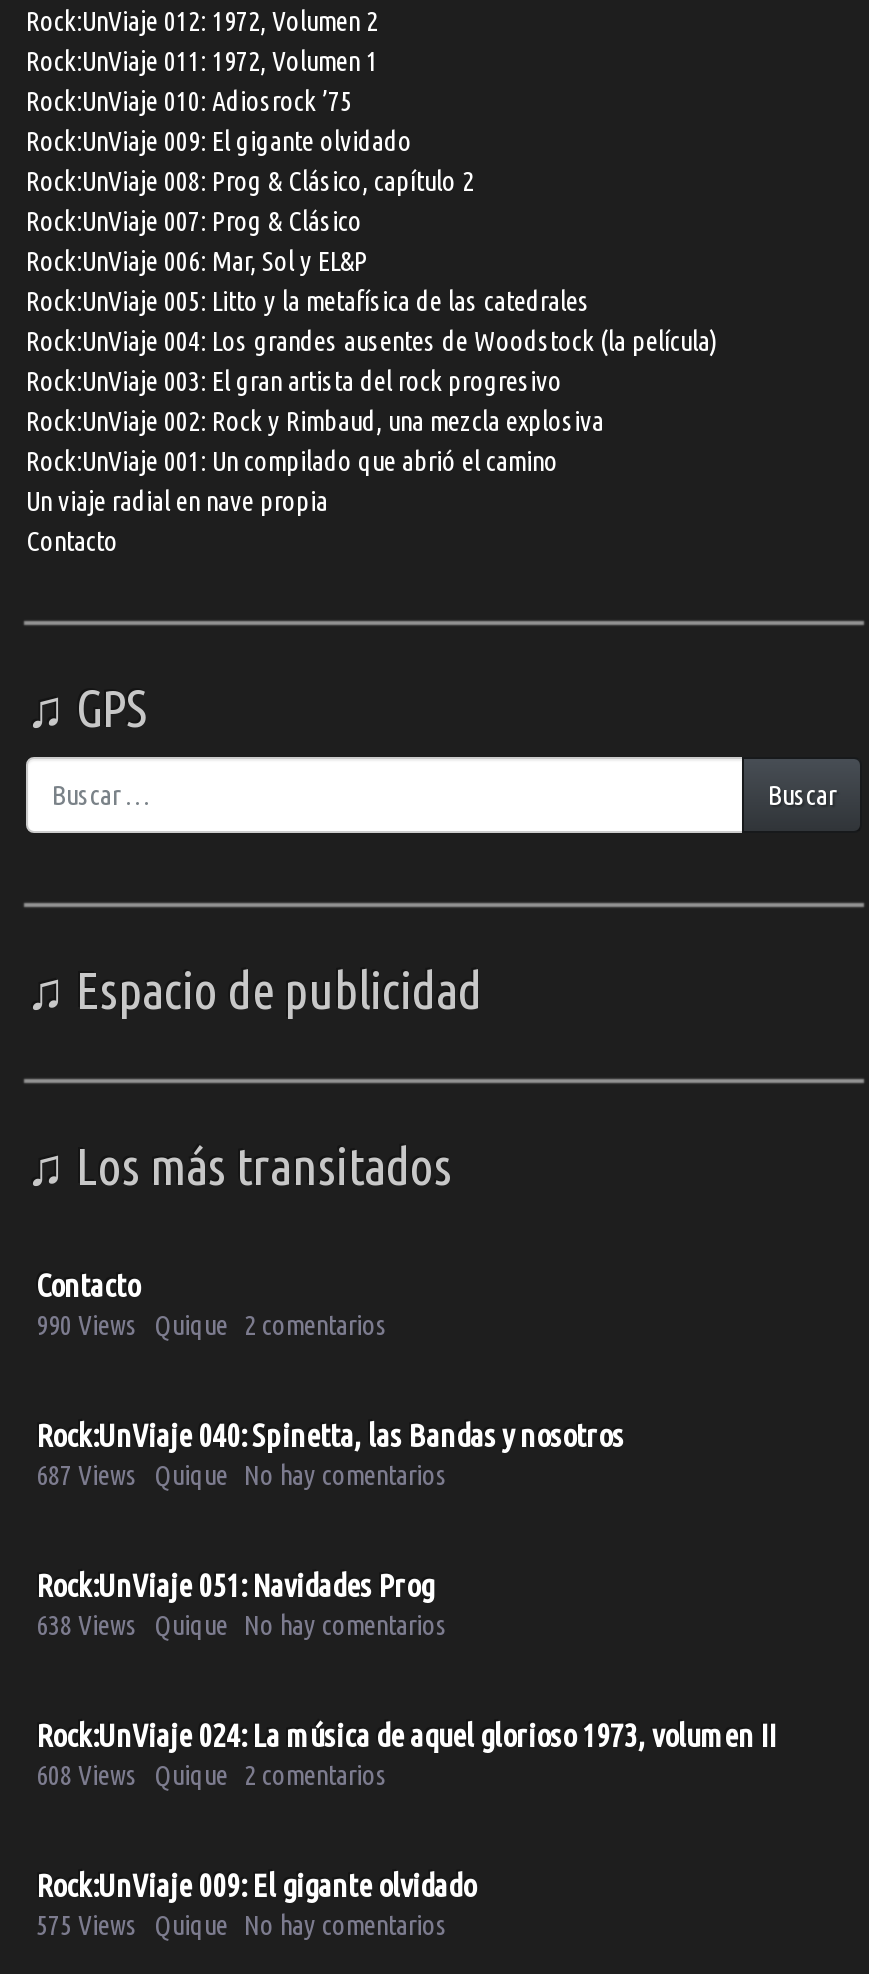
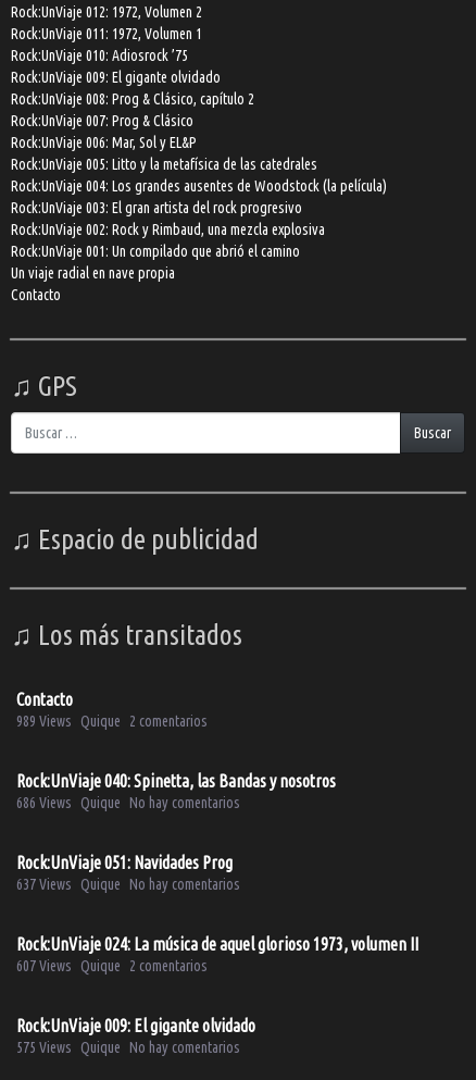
- 990 Views Quique 2 comentarios
+ 989 Views Quique 2 comentarios

- 687 Views Quique No hay comentarios
+ 686 Views Quique No hay comentarios

- 638 Views Quique No hay comentarios
+ 637 Views Quique No hay comentarios

- 608 Views Quique 2 comentarios
+ 607 Views Quique 2 comentarios
